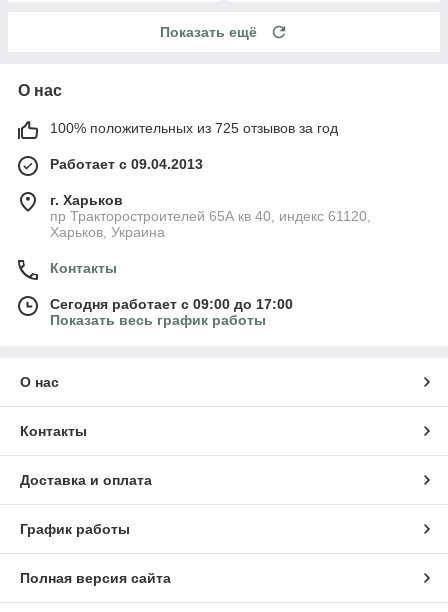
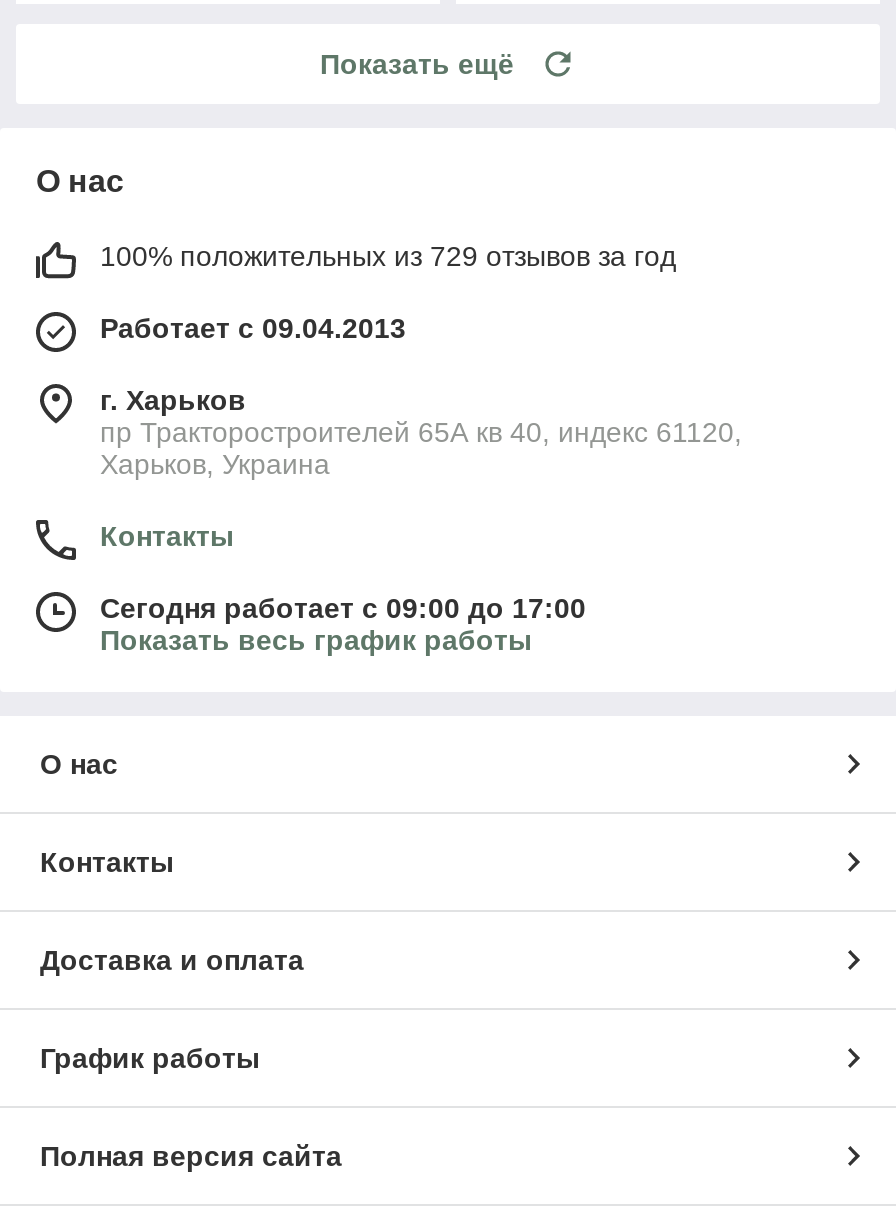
- 100% положительных из 725 отзывов за год
+ 100% положительных из 729 отзывов за год
